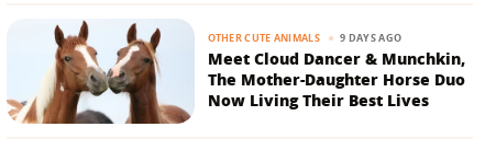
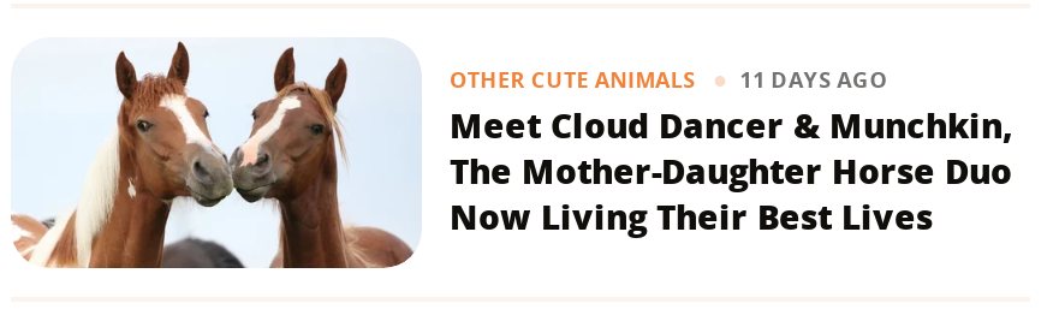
- OTHER CUTE ANIMALS 9 DAYS AGO
+ OTHER CUTE ANIMALS 11 DAYS AGO
